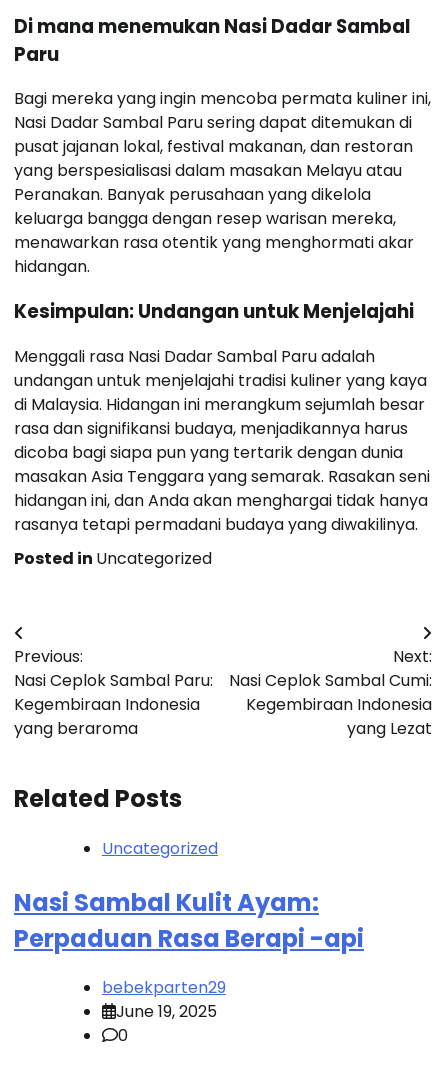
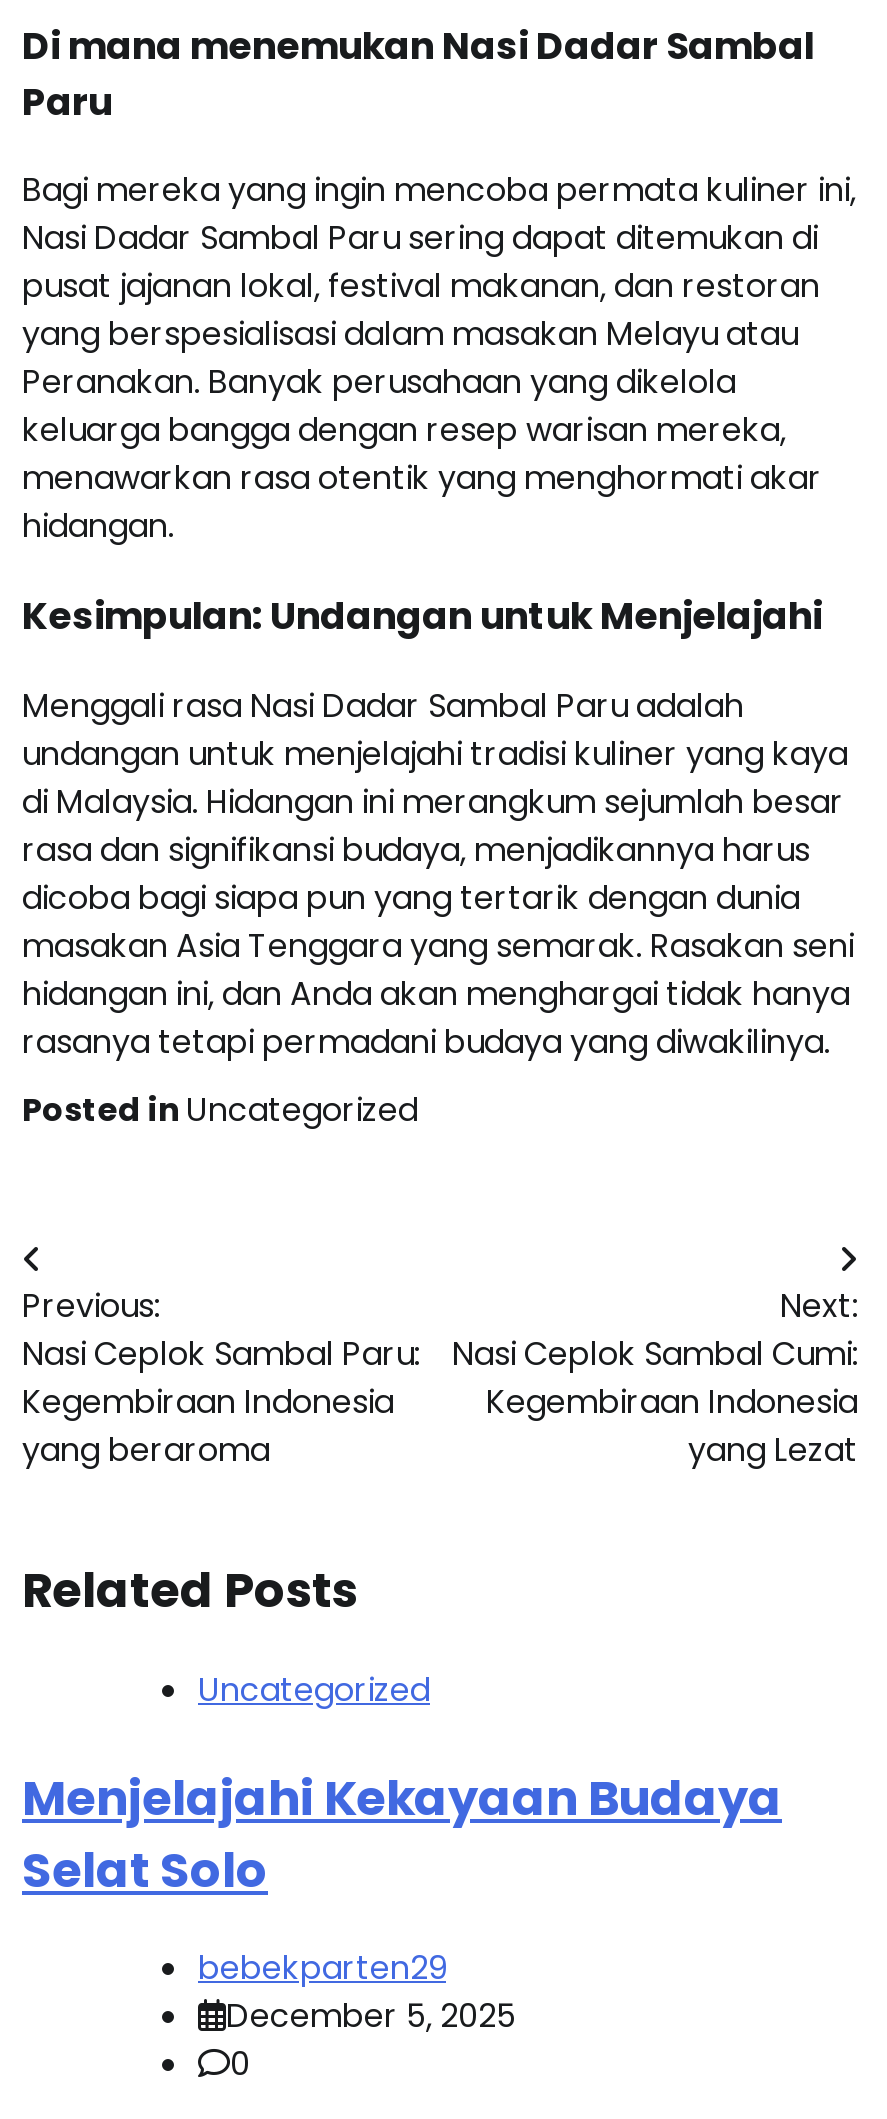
- Nasi Sambal Kulit Ayam:
- Perpaduan Rasa Berapi -api
+ Menjelajahi Kekayaan Budaya
+ Selat Solo

- June 19, 2025
+ December 5, 2025
